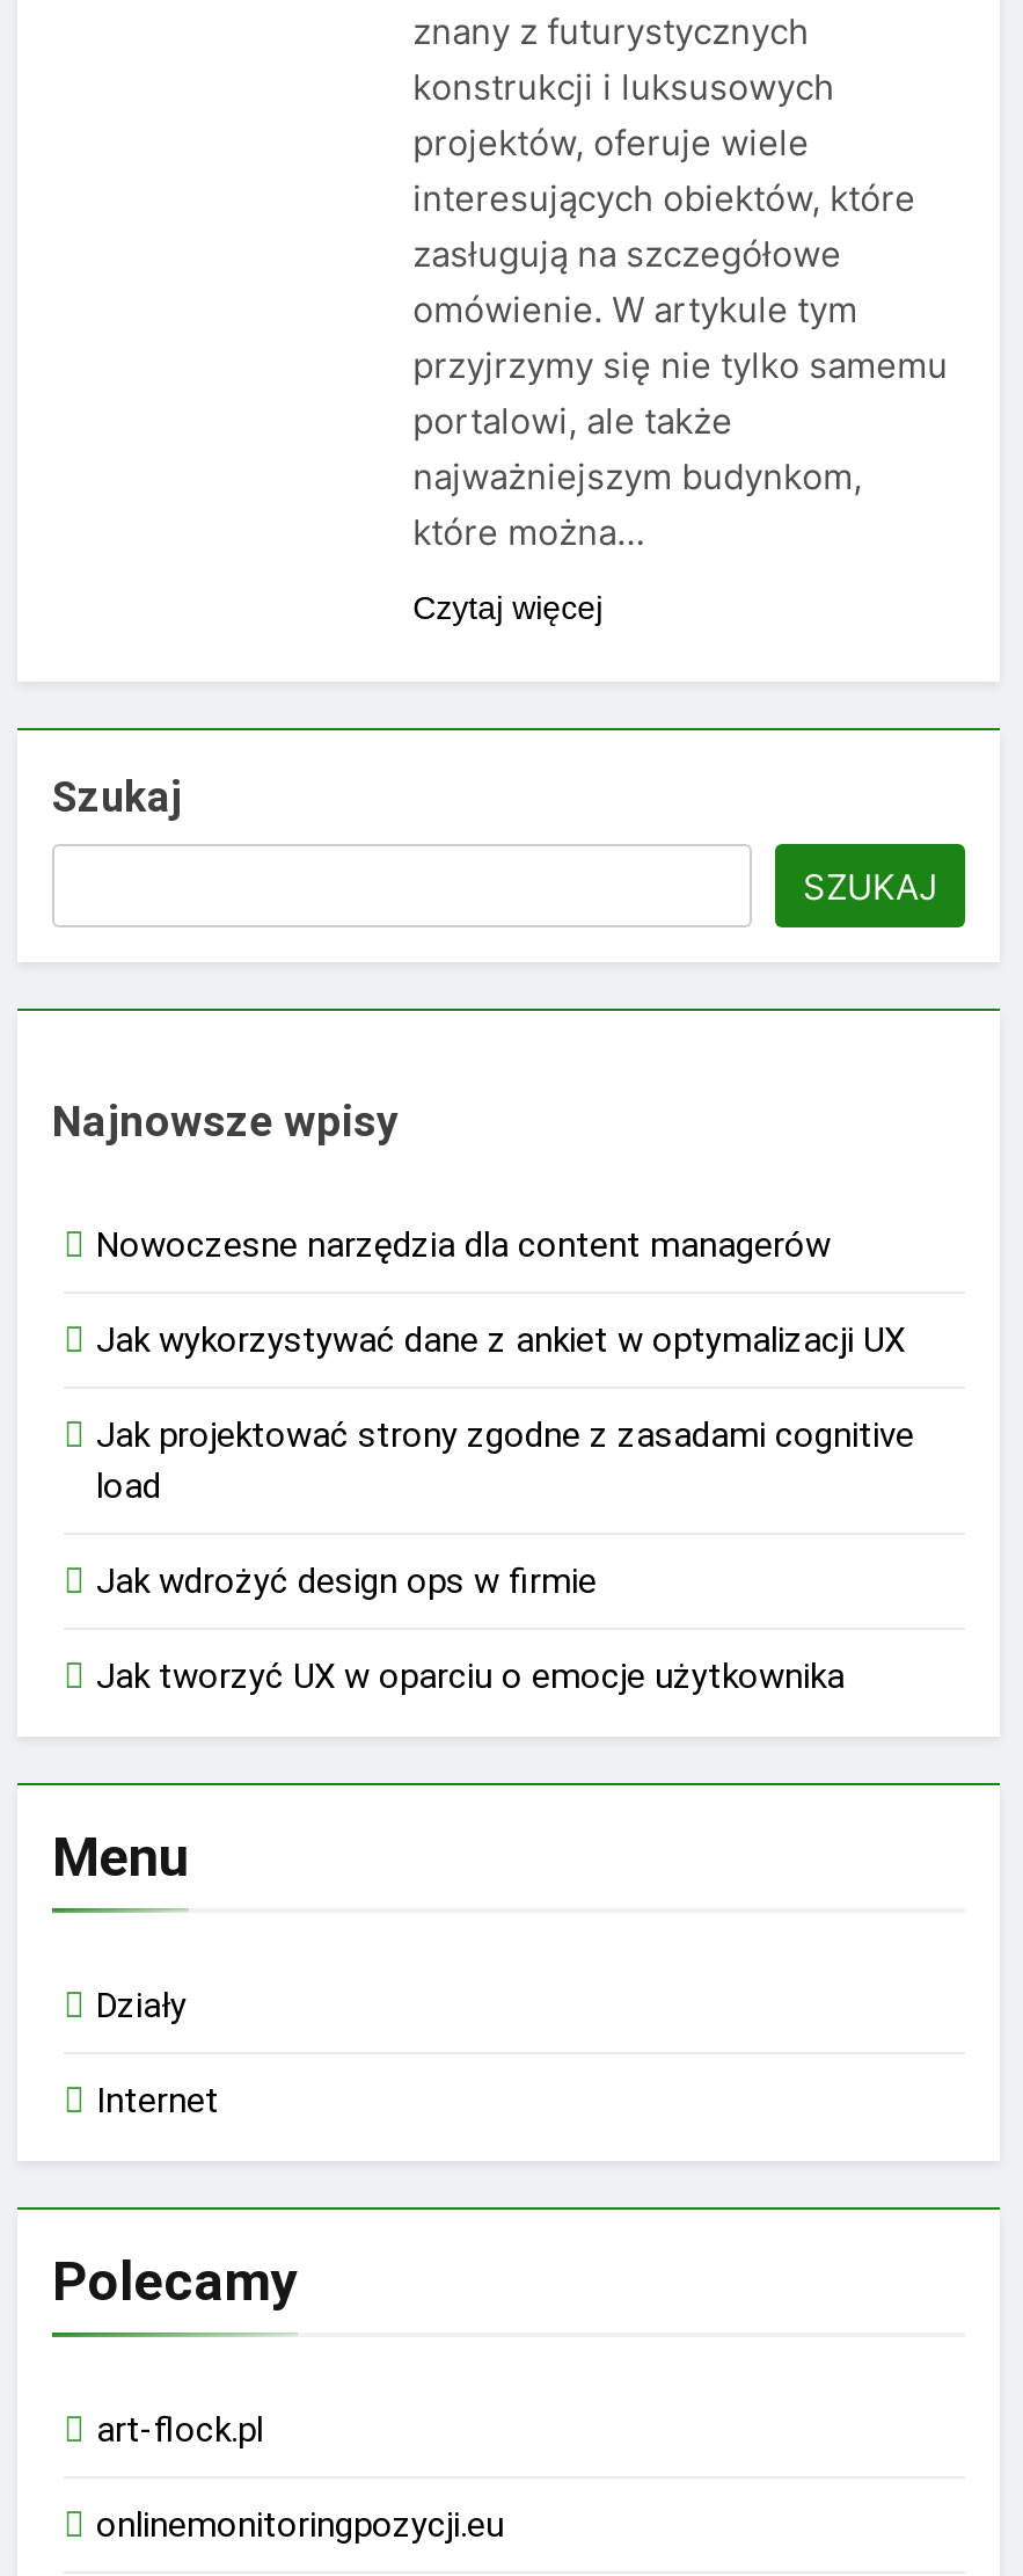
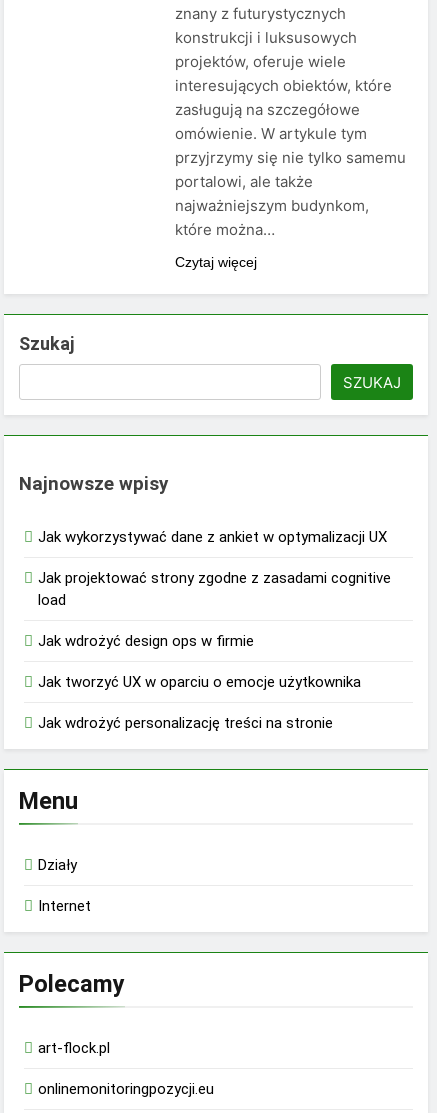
- Nowoczesne narzędzia dla content managerów

moved up: Jak wykorzystywać dane z ankiet w optymalizacji UX | Jak projektować strony zgodne z zasadami cognitive | load | Jak wdrożyć design ops w firmie | Jak tworzyć UX w oparciu o emocje użytkownika

+ Jak wdrożyć personalizację treści na stronie
